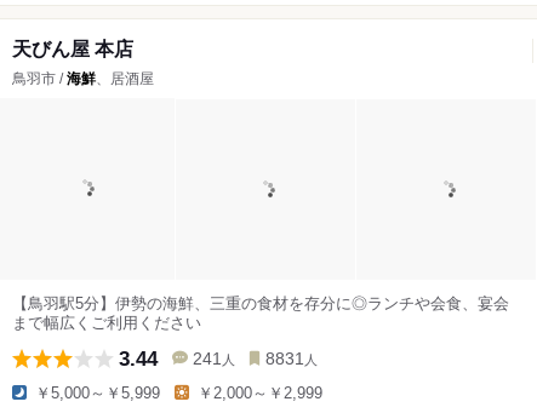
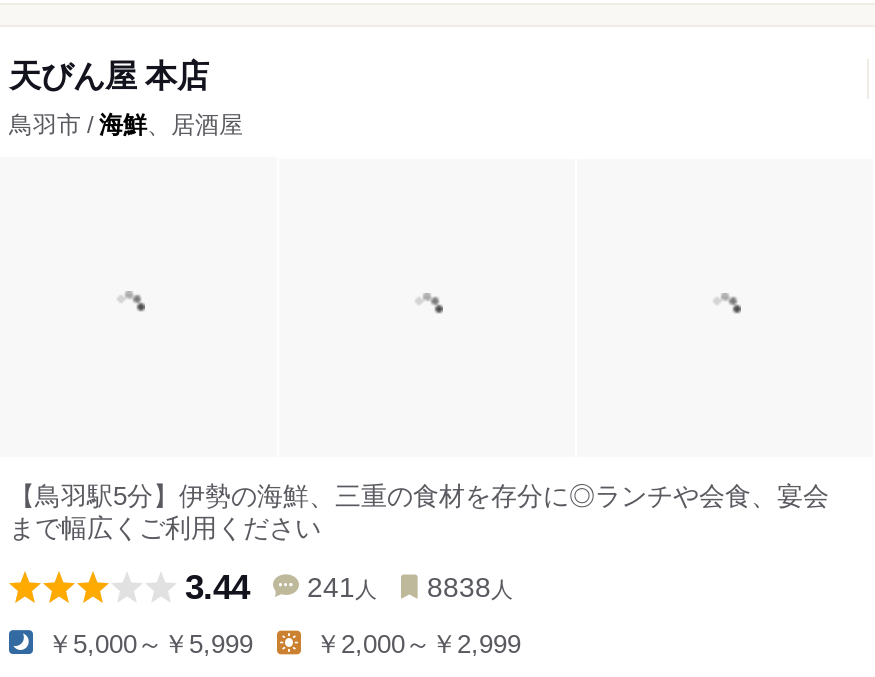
- 3.44 241人 8831人
+ 3.44 241人 8838人
